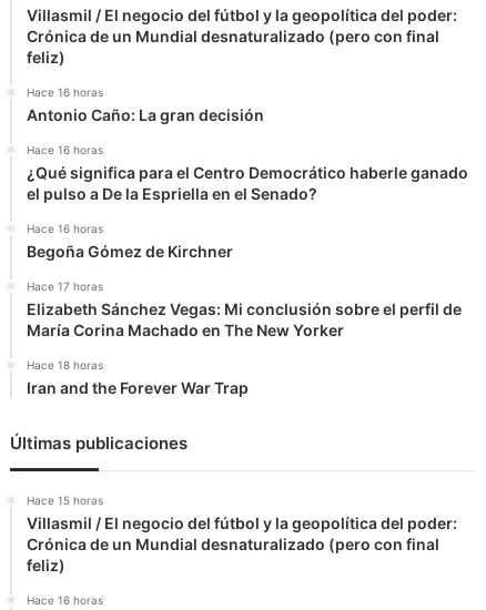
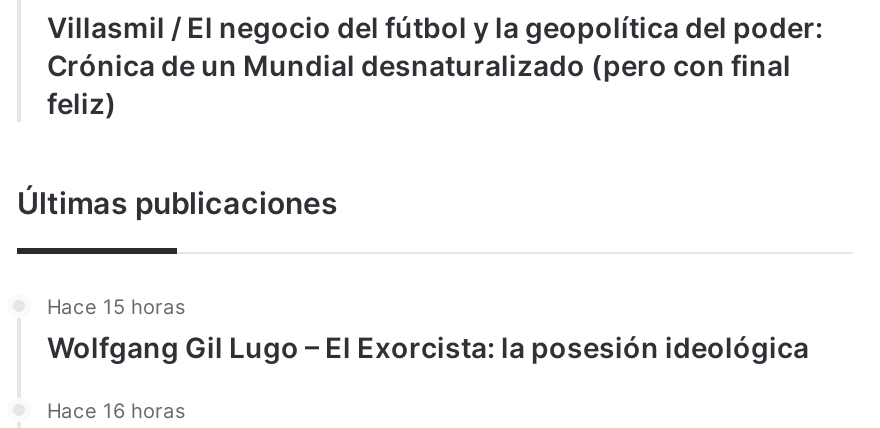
- Hace 16 horas
- Antonio Caño: La gran decisión
- Hace 16 horas
- ¿Qué significa para el Centro Democrático haberle ganado
- el pulso a De la Espriella en el Senado?
- Hace 16 horas
- Begoña Gómez de Kirchner
- Hace 17 horas
- Elizabeth Sánchez Vegas: Mi conclusión sobre el perfil de
- María Corina Machado en The New Yorker
- Hace 18 horas
- Iran and the Forever War Trap

- Villasmil / El negocio del fútbol y la geopolítica del poder:
- Crónica de un Mundial desnaturalizado (pero con final
- feliz)
+ Wolfgang Gil Lugo – El Exorcista: la posesión ideológica
